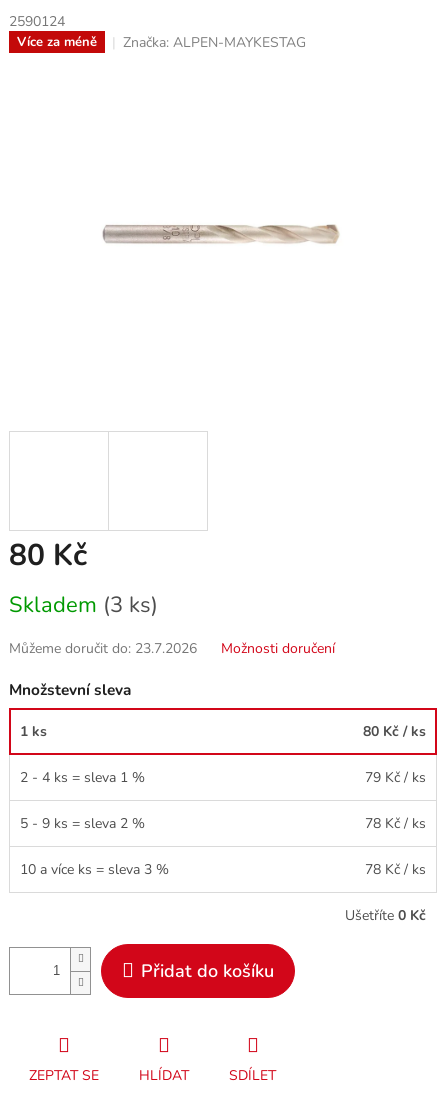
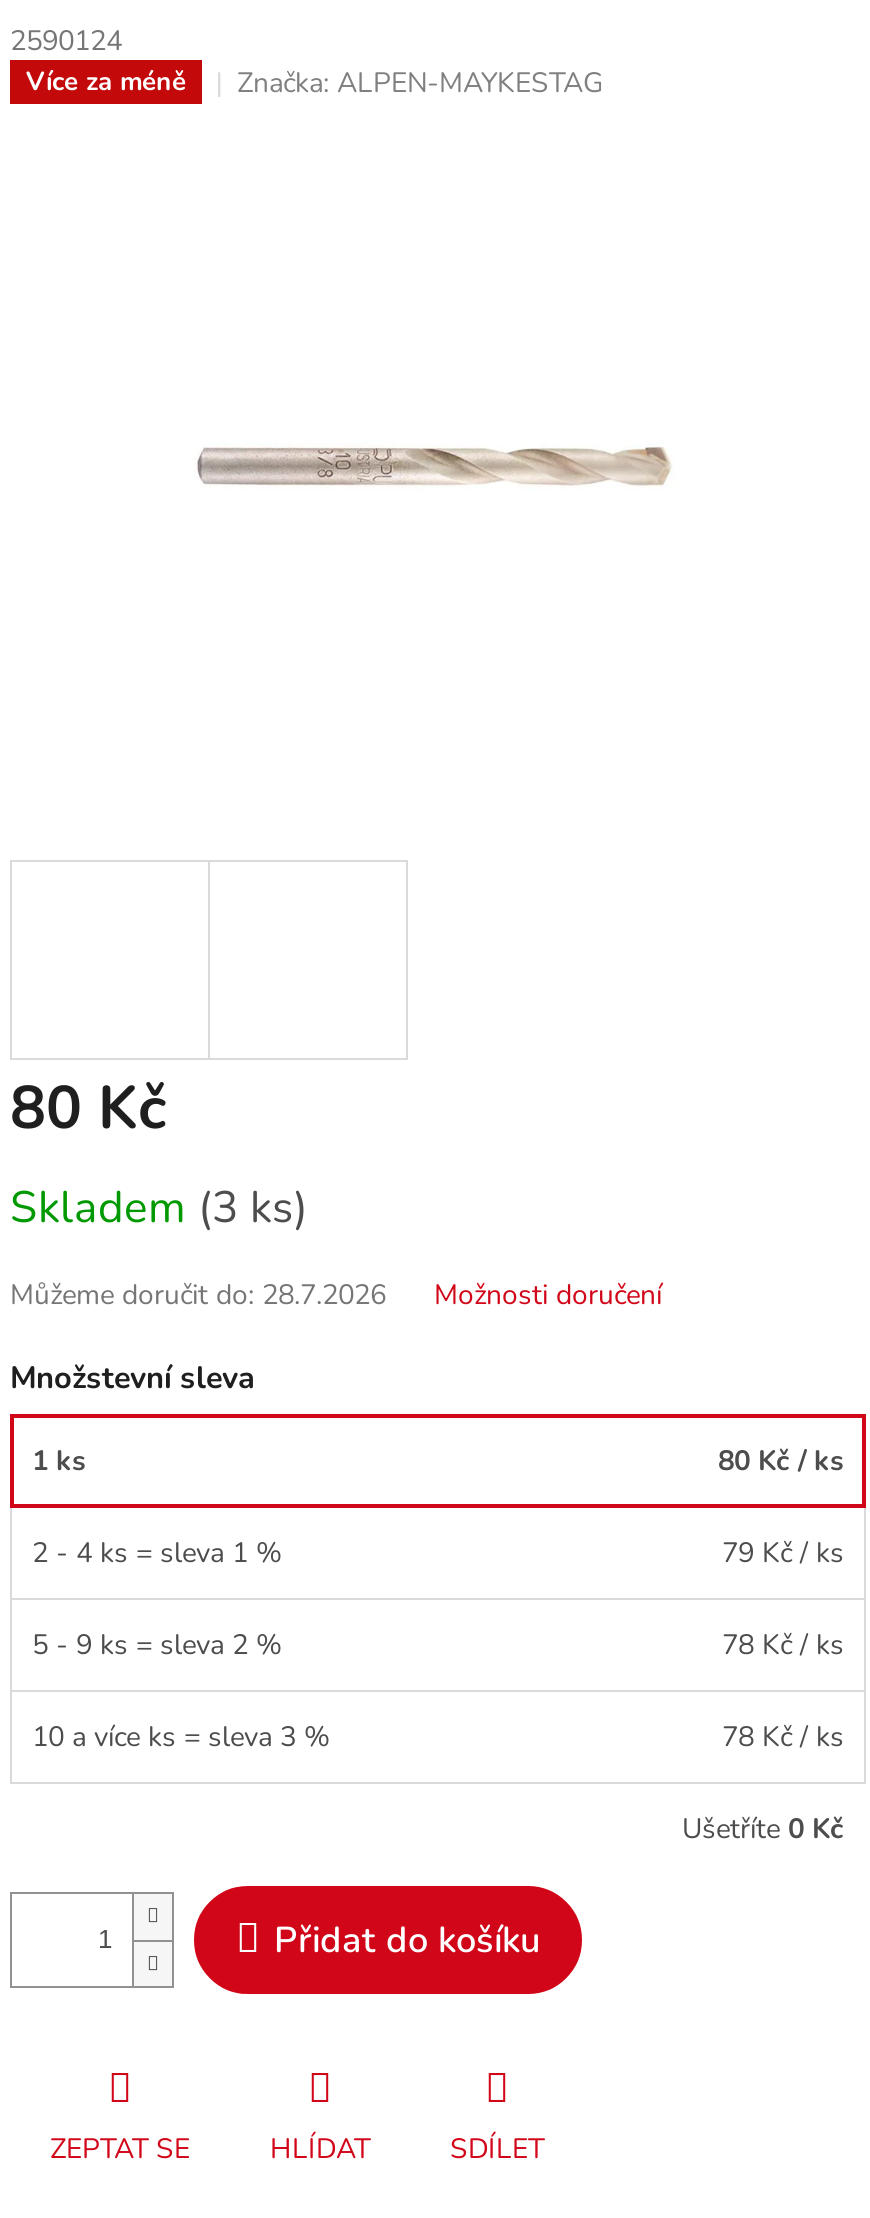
- Můžeme doručit do: 23.7.2026
+ Můžeme doručit do: 28.7.2026
